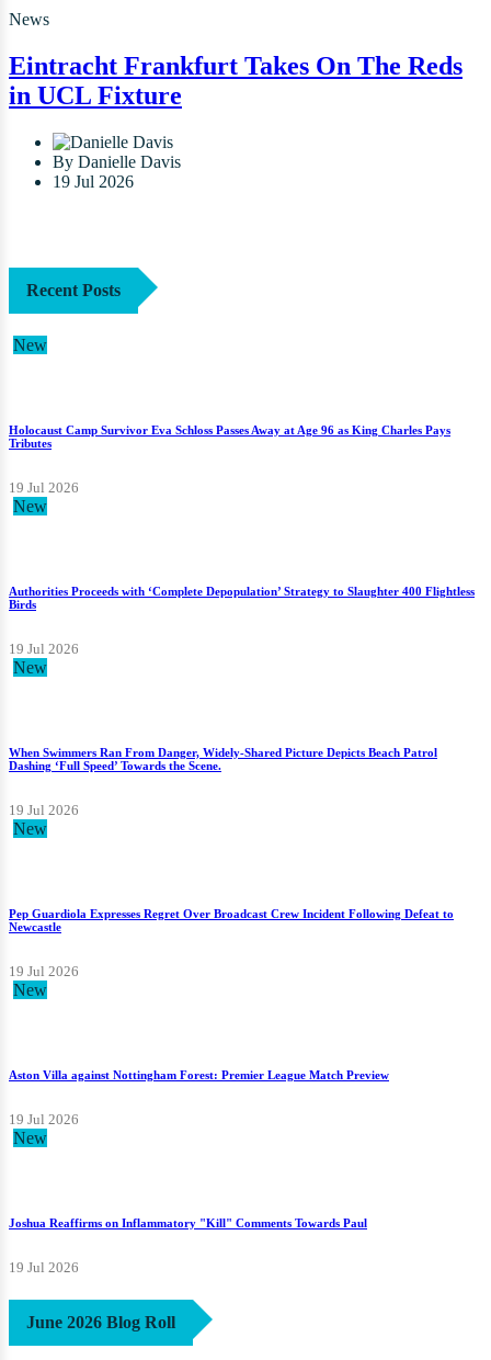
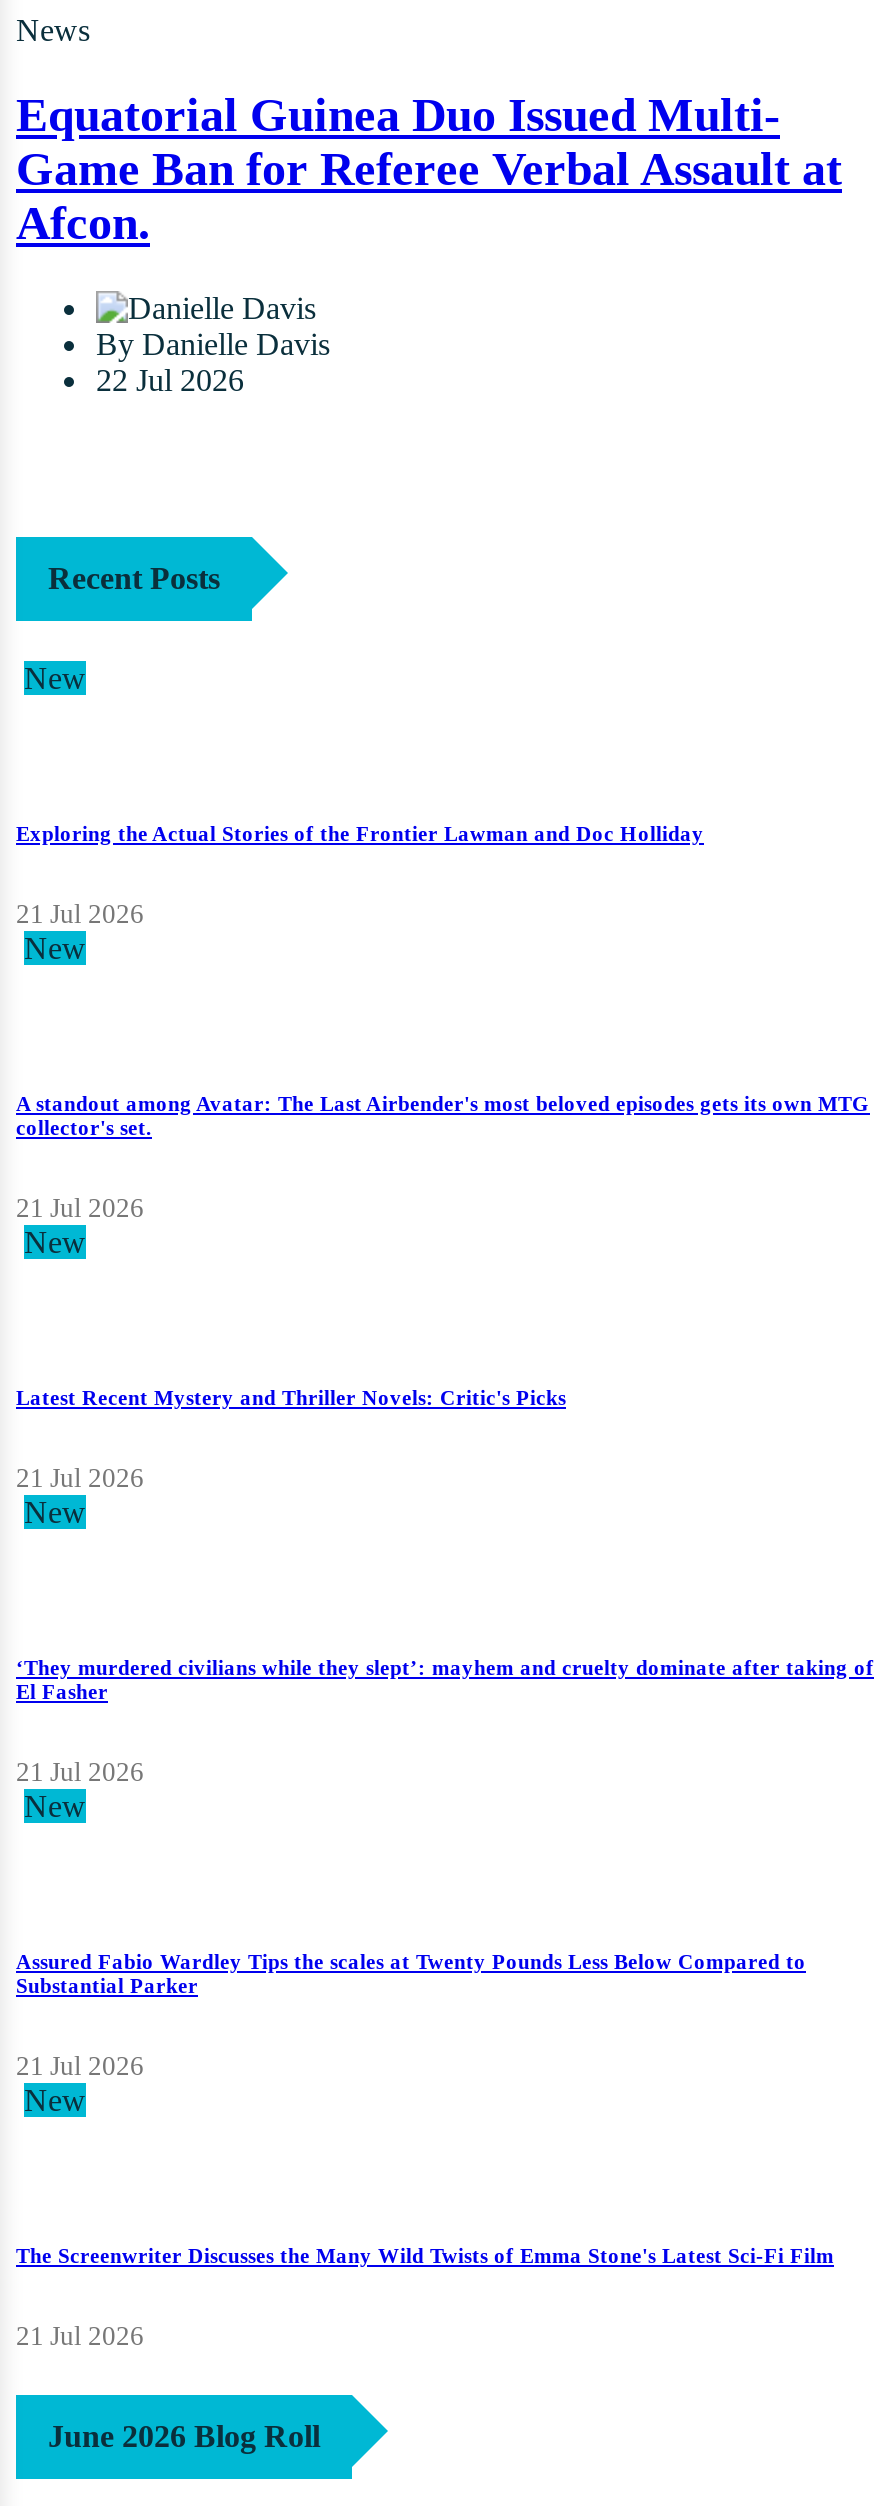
- Eintracht Frankfurt Takes On The Reds
- in UCL Fixture
+ Equatorial Guinea Duo Issued Multi-
+ Game Ban for Referee Verbal Assault at
+ Afcon.

- 19 Jul 2026
+ 22 Jul 2026

- Holocaust Camp Survivor Eva Schloss Passes Away at Age 96 as King Charles Pays
- Tributes
+ Exploring the Actual Stories of the Frontier Lawman and Doc Holliday

- 19 Jul 2026
+ 21 Jul 2026

- Authorities Proceeds with ‘Complete Depopulation’ Strategy to Slaughter 400 Flightless
- Birds
+ A standout among Avatar: The Last Airbender's most beloved episodes gets its own MTG
+ collector's set.

- 19 Jul 2026
+ 21 Jul 2026

- When Swimmers Ran From Danger, Widely-Shared Picture Depicts Beach Patrol
- Dashing ‘Full Speed’ Towards the Scene.
+ Latest Recent Mystery and Thriller Novels: Critic's Picks

- 19 Jul 2026
+ 21 Jul 2026

- Pep Guardiola Expresses Regret Over Broadcast Crew Incident Following Defeat to
- Newcastle
+ ‘They murdered civilians while they slept’: mayhem and cruelty dominate after taking of
+ El Fasher

- 19 Jul 2026
+ 21 Jul 2026

- Aston Villa against Nottingham Forest: Premier League Match Preview
+ Assured Fabio Wardley Tips the scales at Twenty Pounds Less Below Compared to
+ Substantial Parker

- 19 Jul 2026
+ 21 Jul 2026

- Joshua Reaffirms on Inflammatory "Kill" Comments Towards Paul
+ The Screenwriter Discusses the Many Wild Twists of Emma Stone's Latest Sci-Fi Film

- 19 Jul 2026
+ 21 Jul 2026
